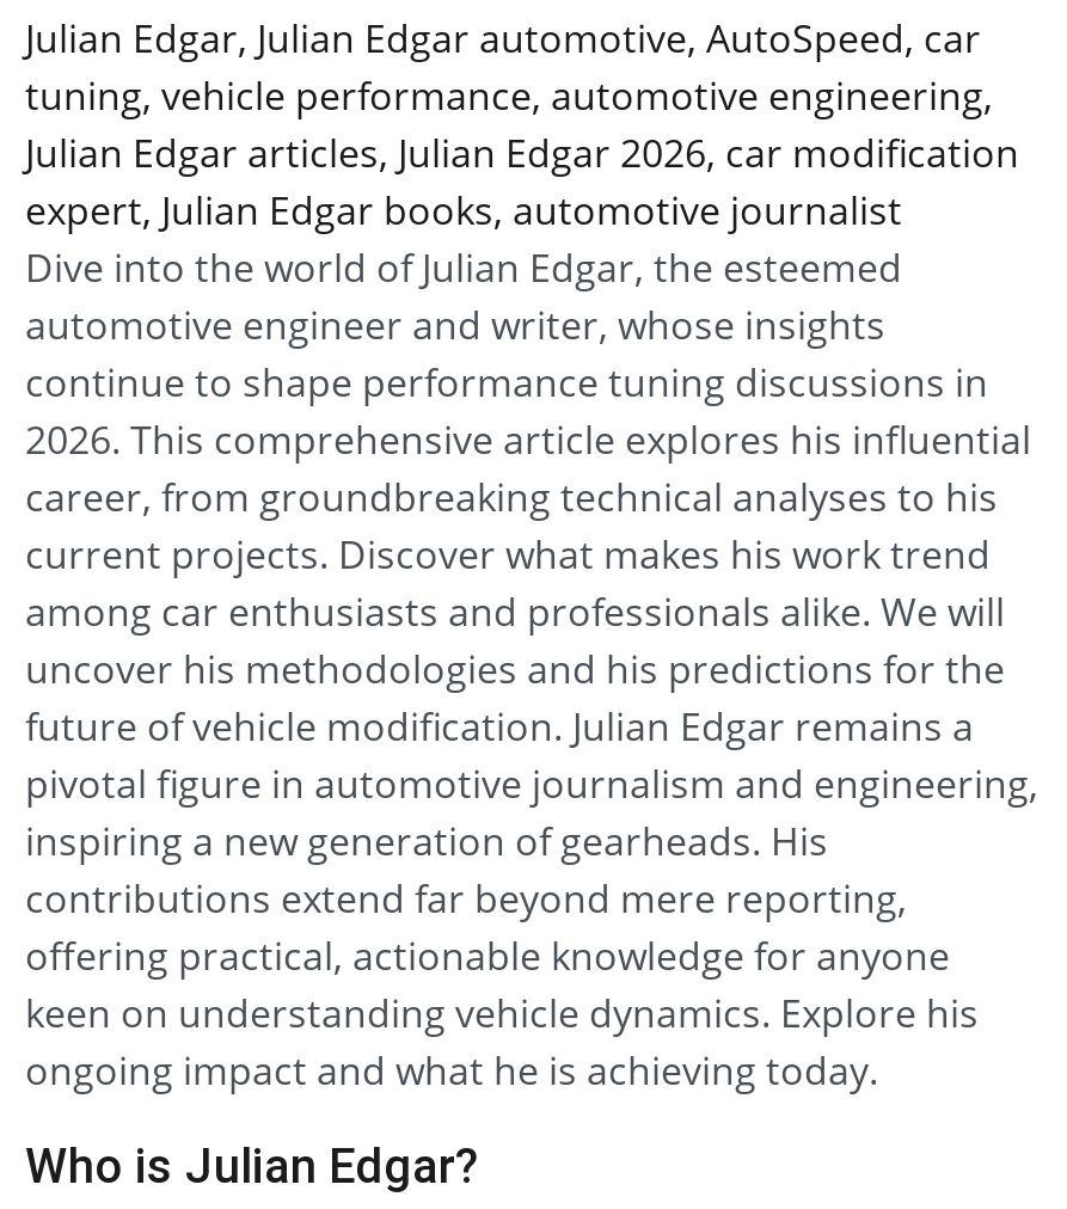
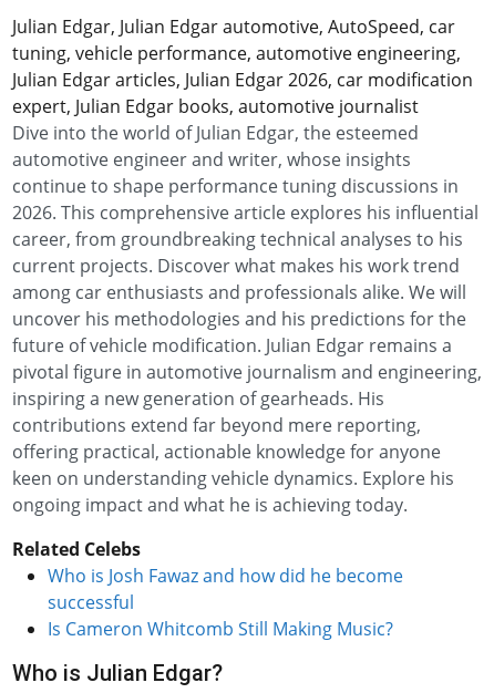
+ Related Celebs
+ Who is Josh Fawaz and how did he become
+ successful
+ Is Cameron Whitcomb Still Making Music?
